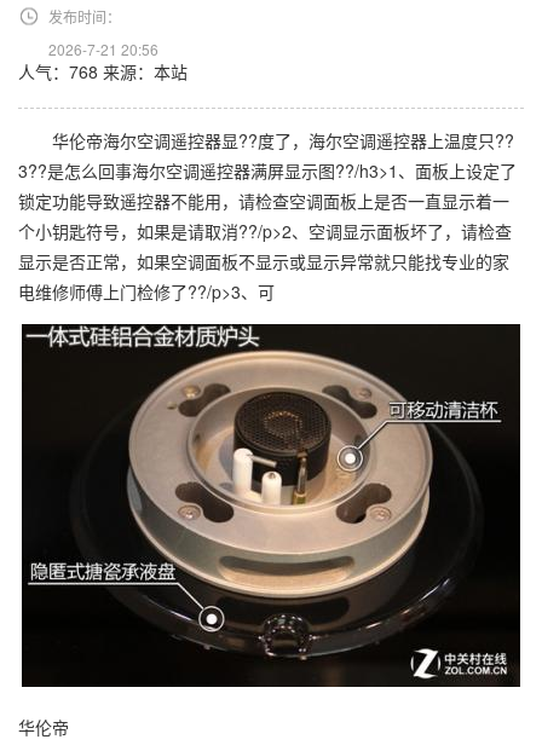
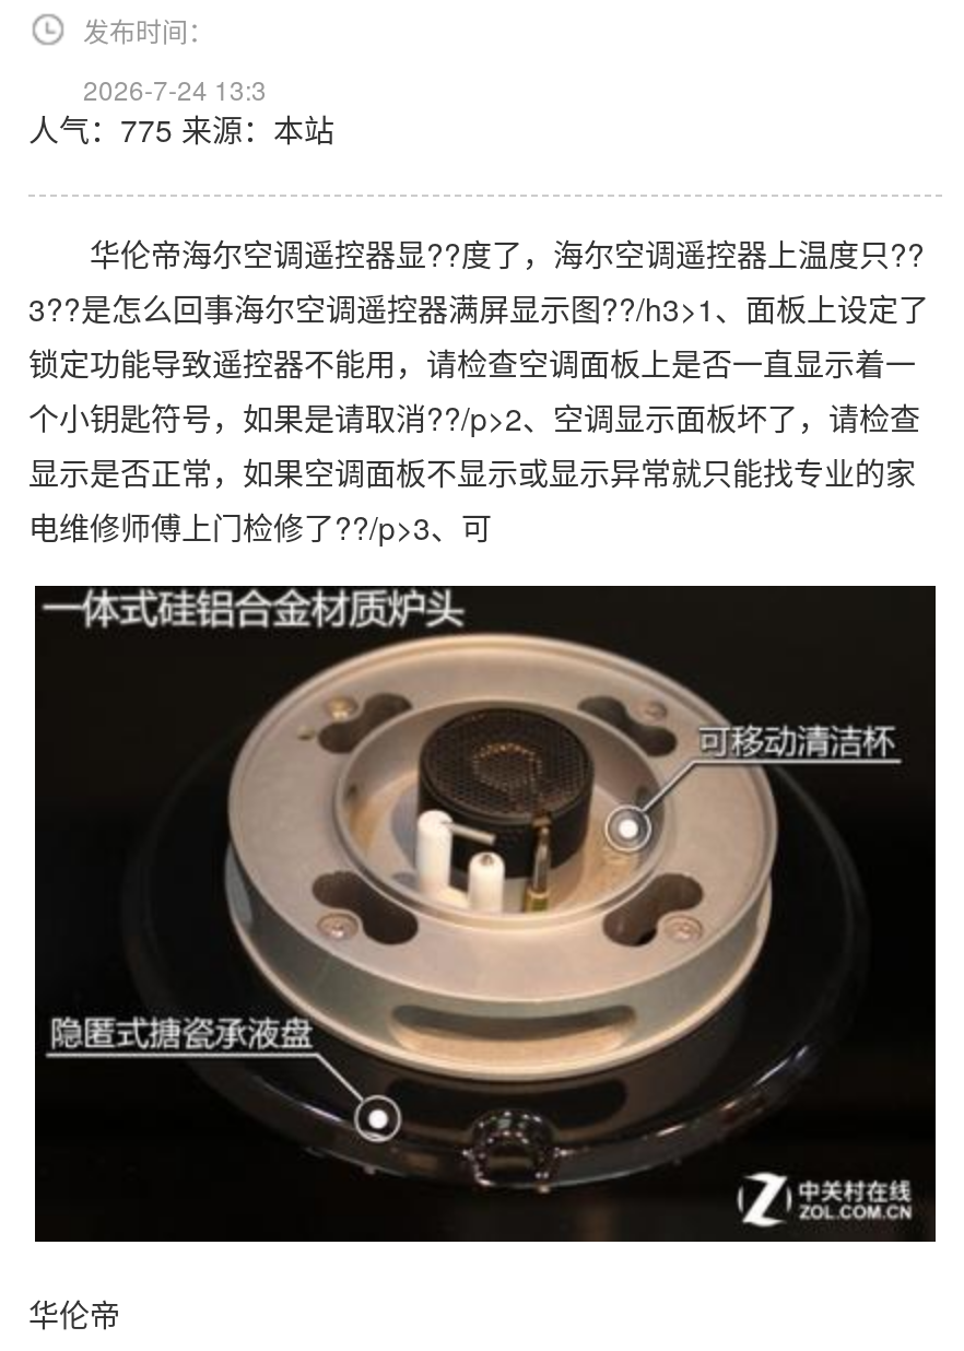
- 2026-7-21 20:56
+ 2026-7-24 13:3

- 人气：768来源：本站
+ 人气：775来源：本站
